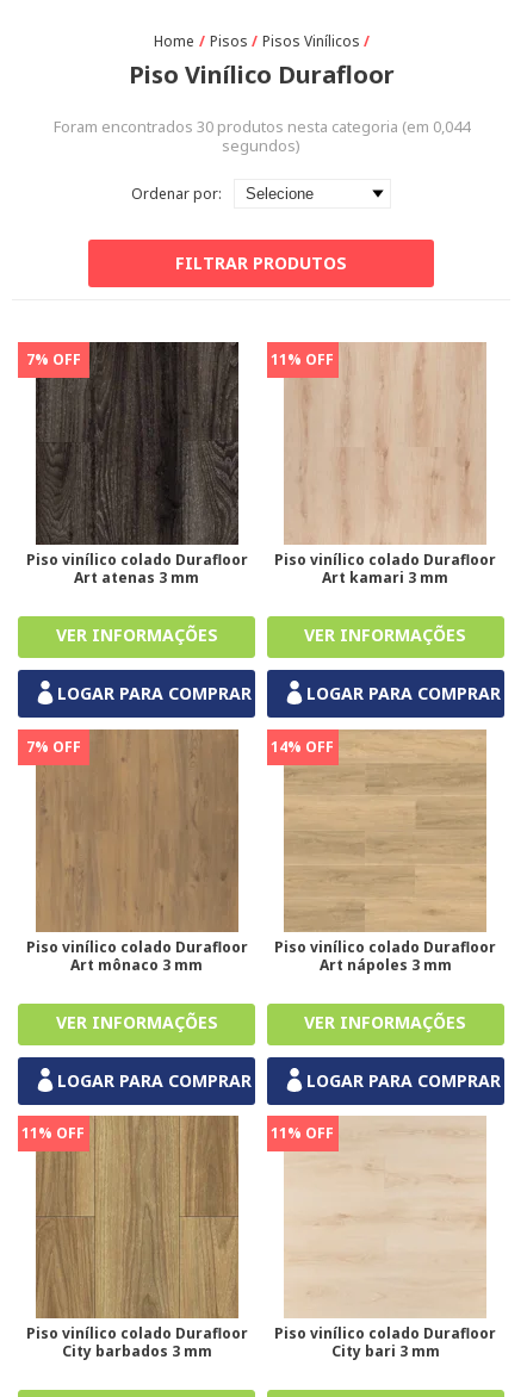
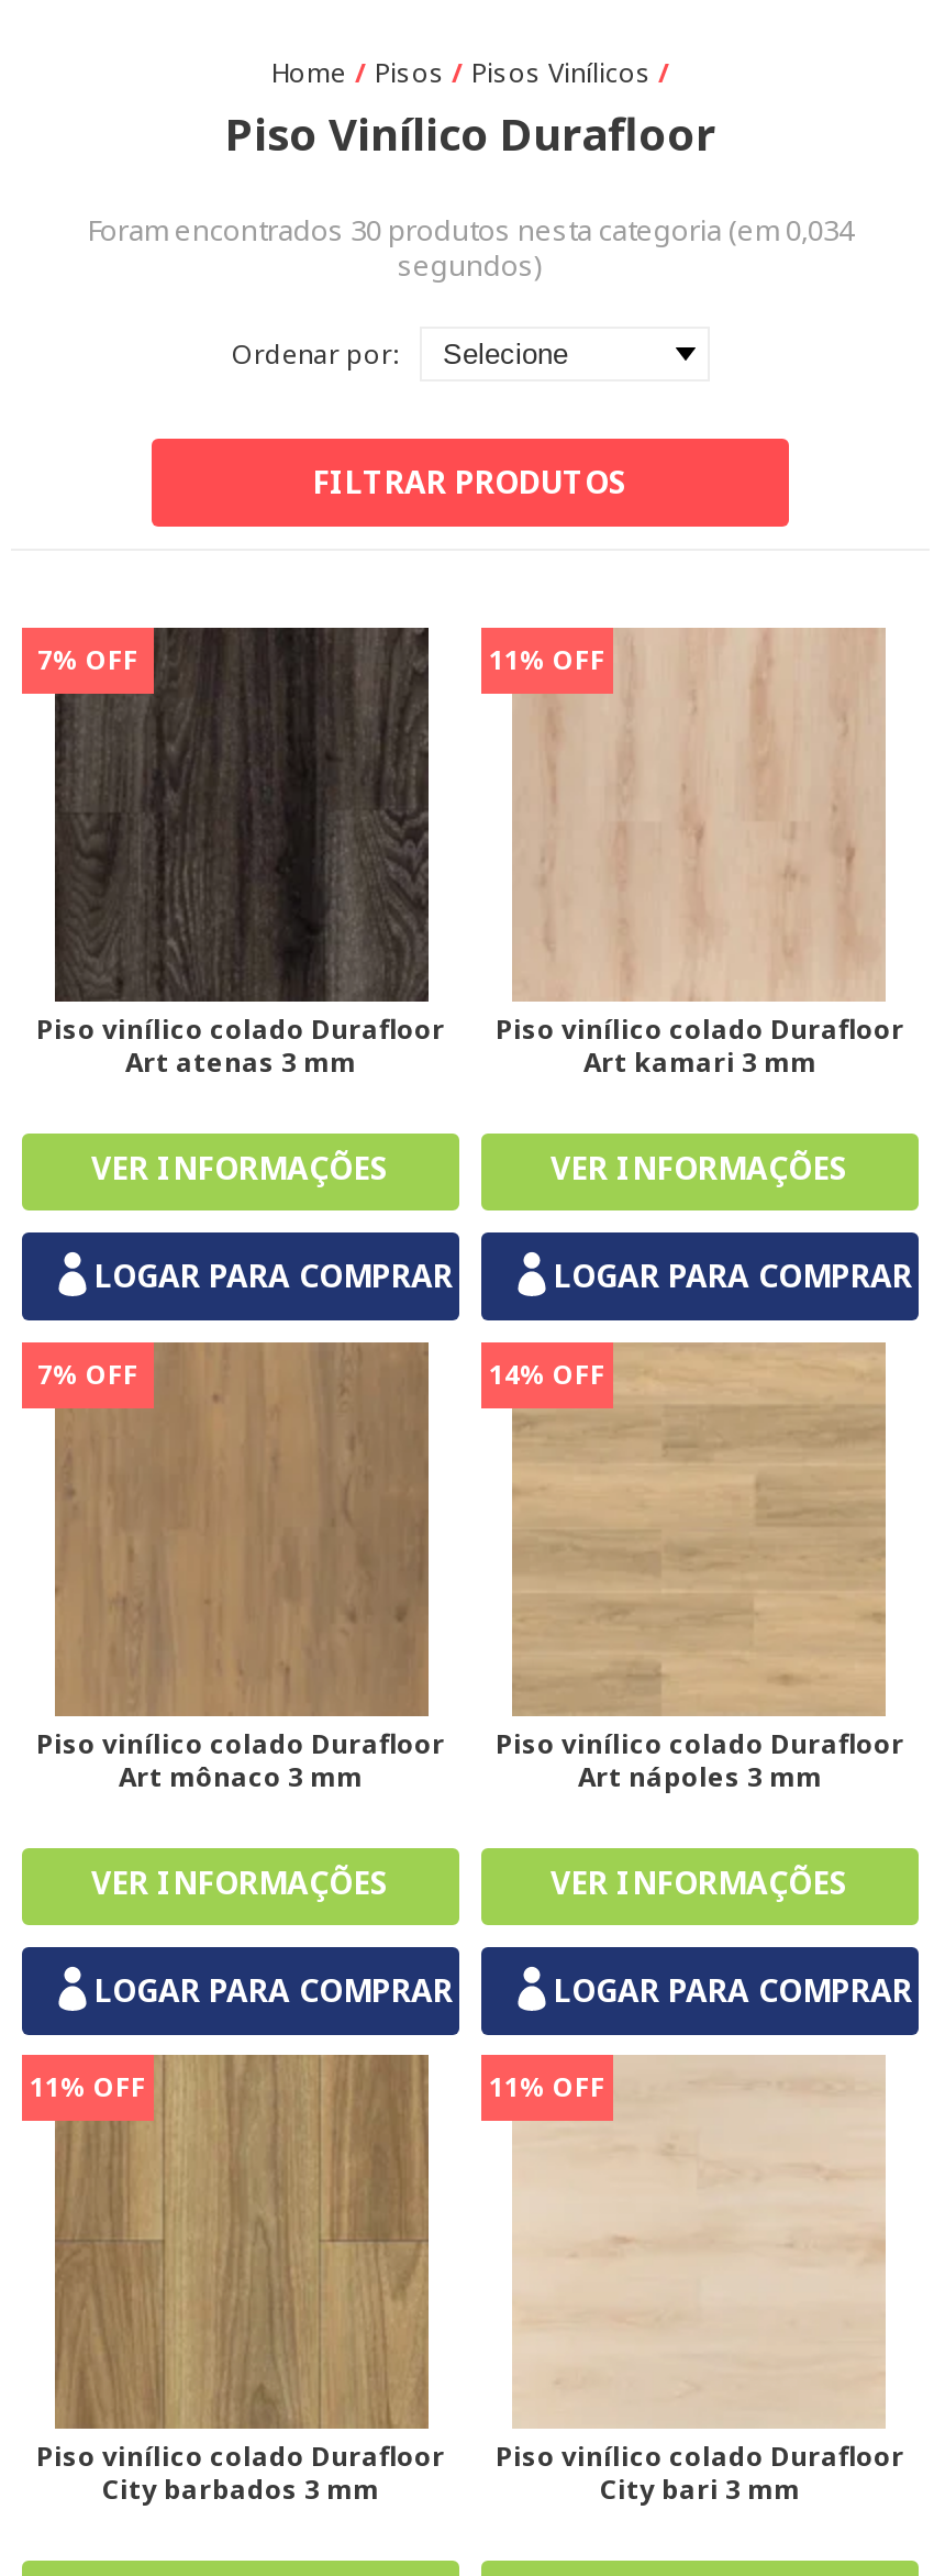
- Foram encontrados 30 produtos nesta categoria (em 0,044
+ Foram encontrados 30 produtos nesta categoria (em 0,034
